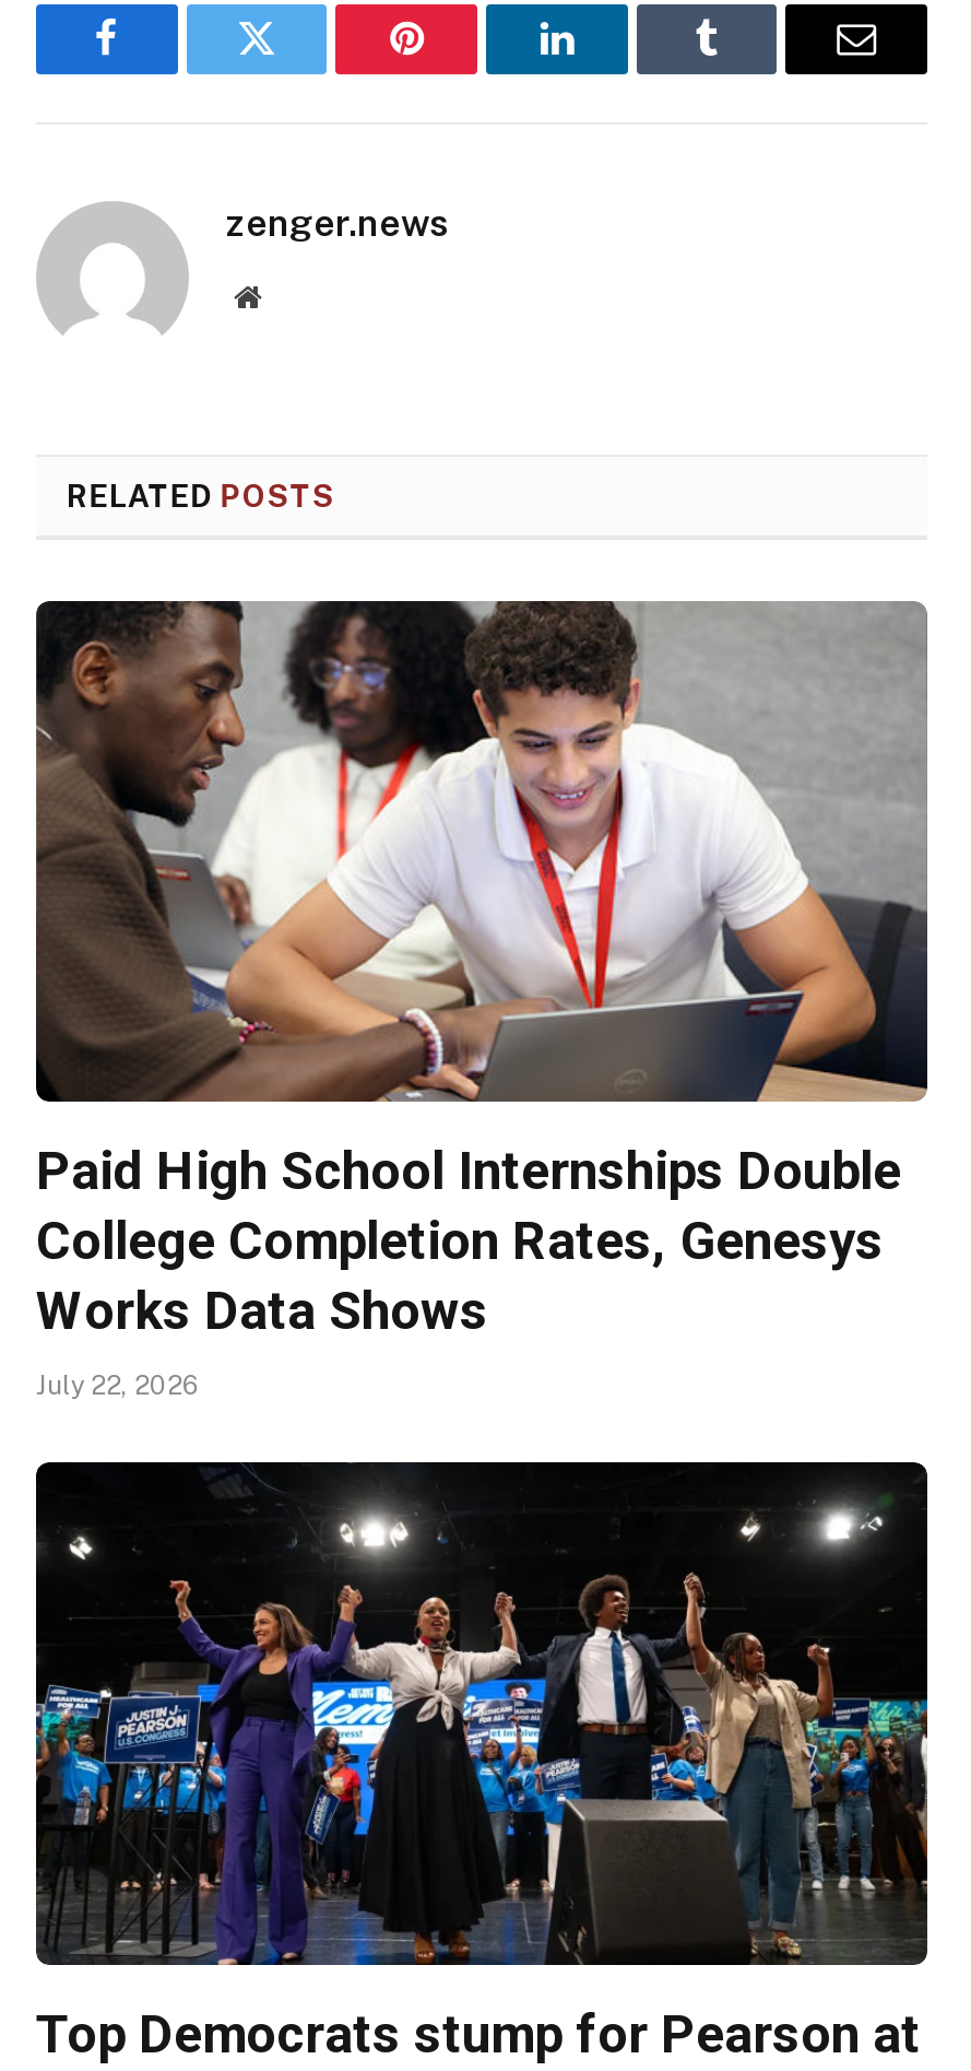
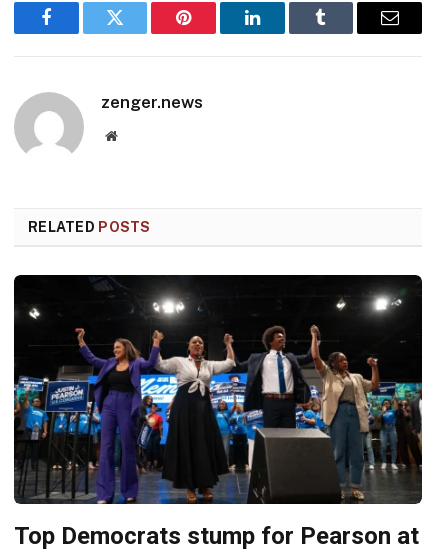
- [image]
- Paid High School Internships Double
- College Completion Rates, Genesys
- Works Data Shows
- July 22, 2026
